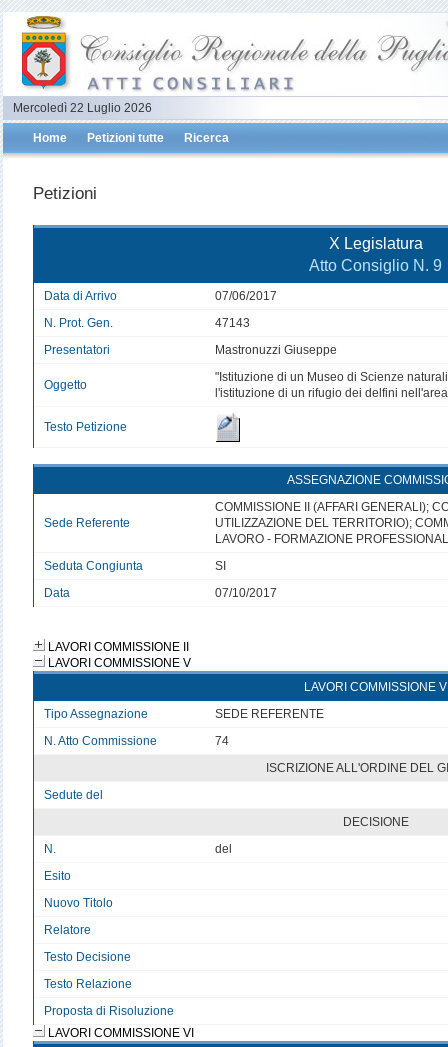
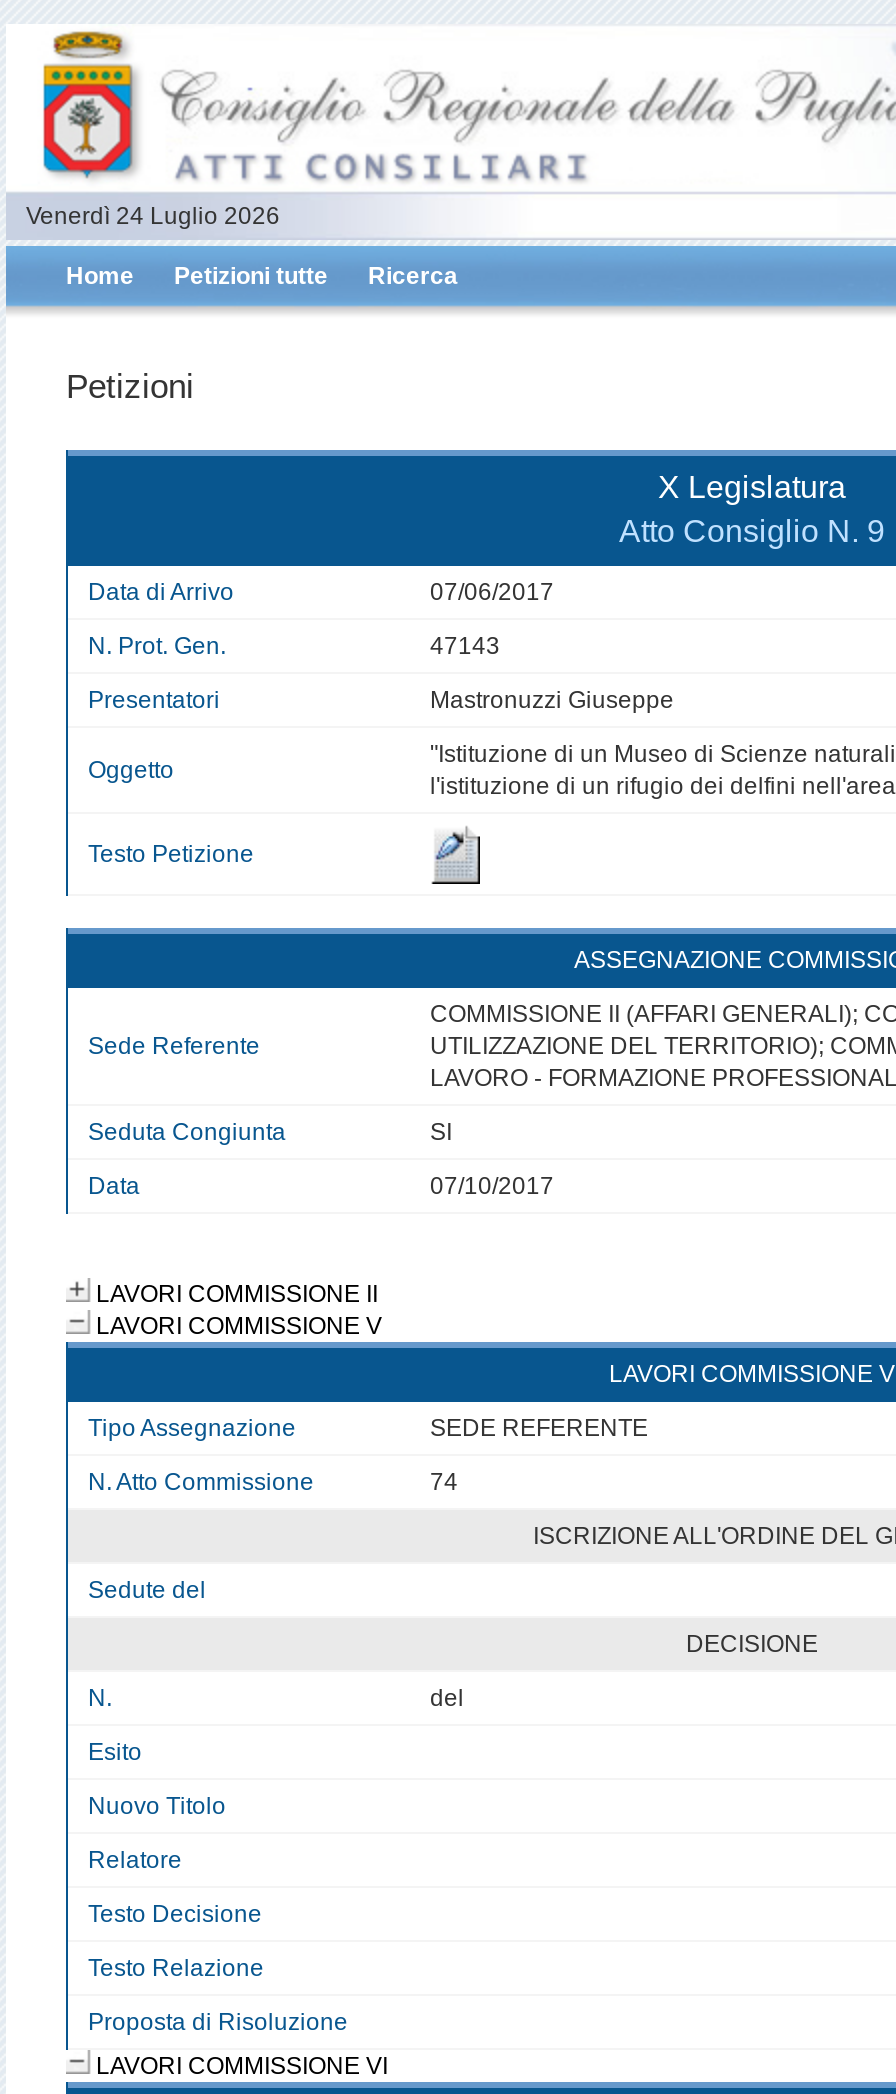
- Mercoledì 22 Luglio 2026
+ Venerdì 24 Luglio 2026
